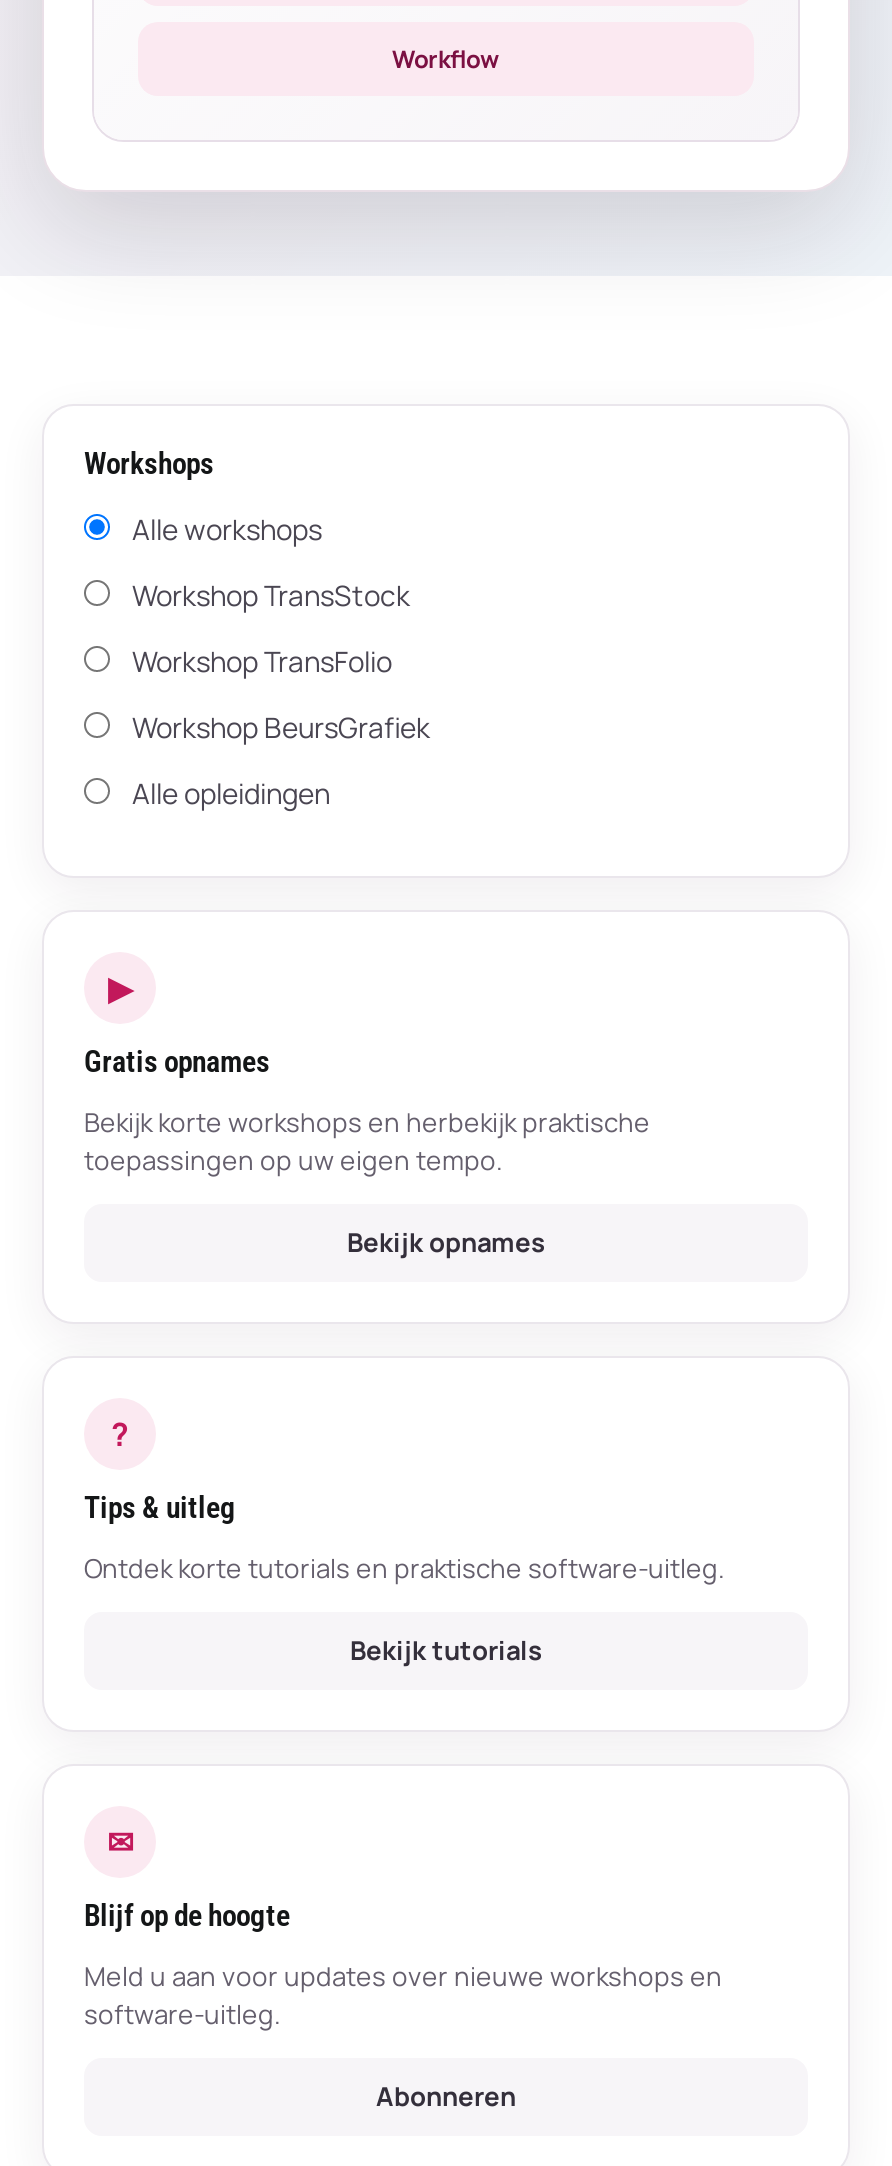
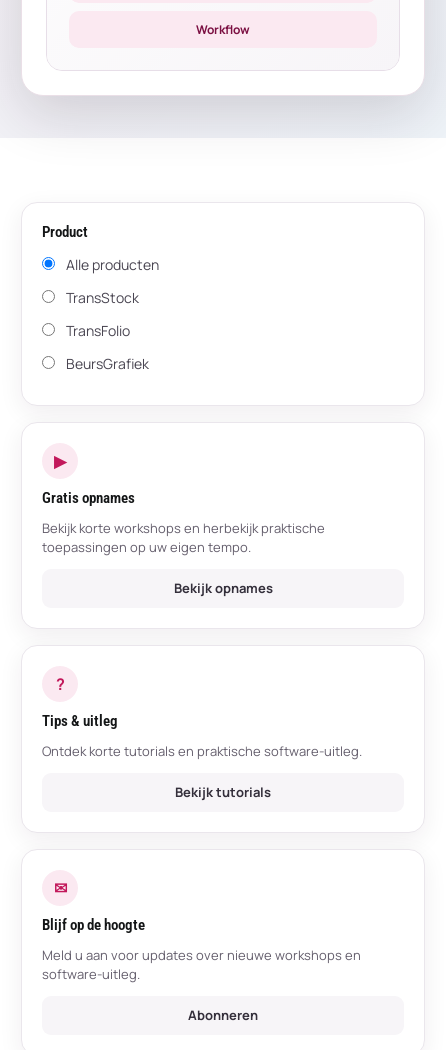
- Workshops
- Alle workshops
- Workshop TransStock
- Workshop TransFolio
- Workshop BeursGrafiek
- Alle opleidingen
+ Product
+ Alle producten
+ TransStock
+ TransFolio
+ BeursGrafiek
